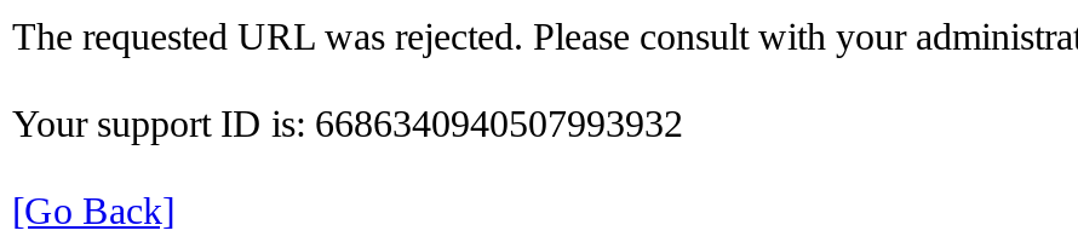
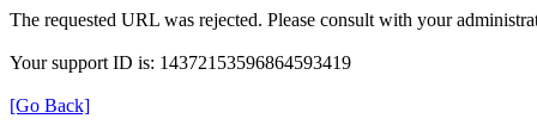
- Your support ID is: 6686340940507993932
+ Your support ID is: 14372153596864593419
